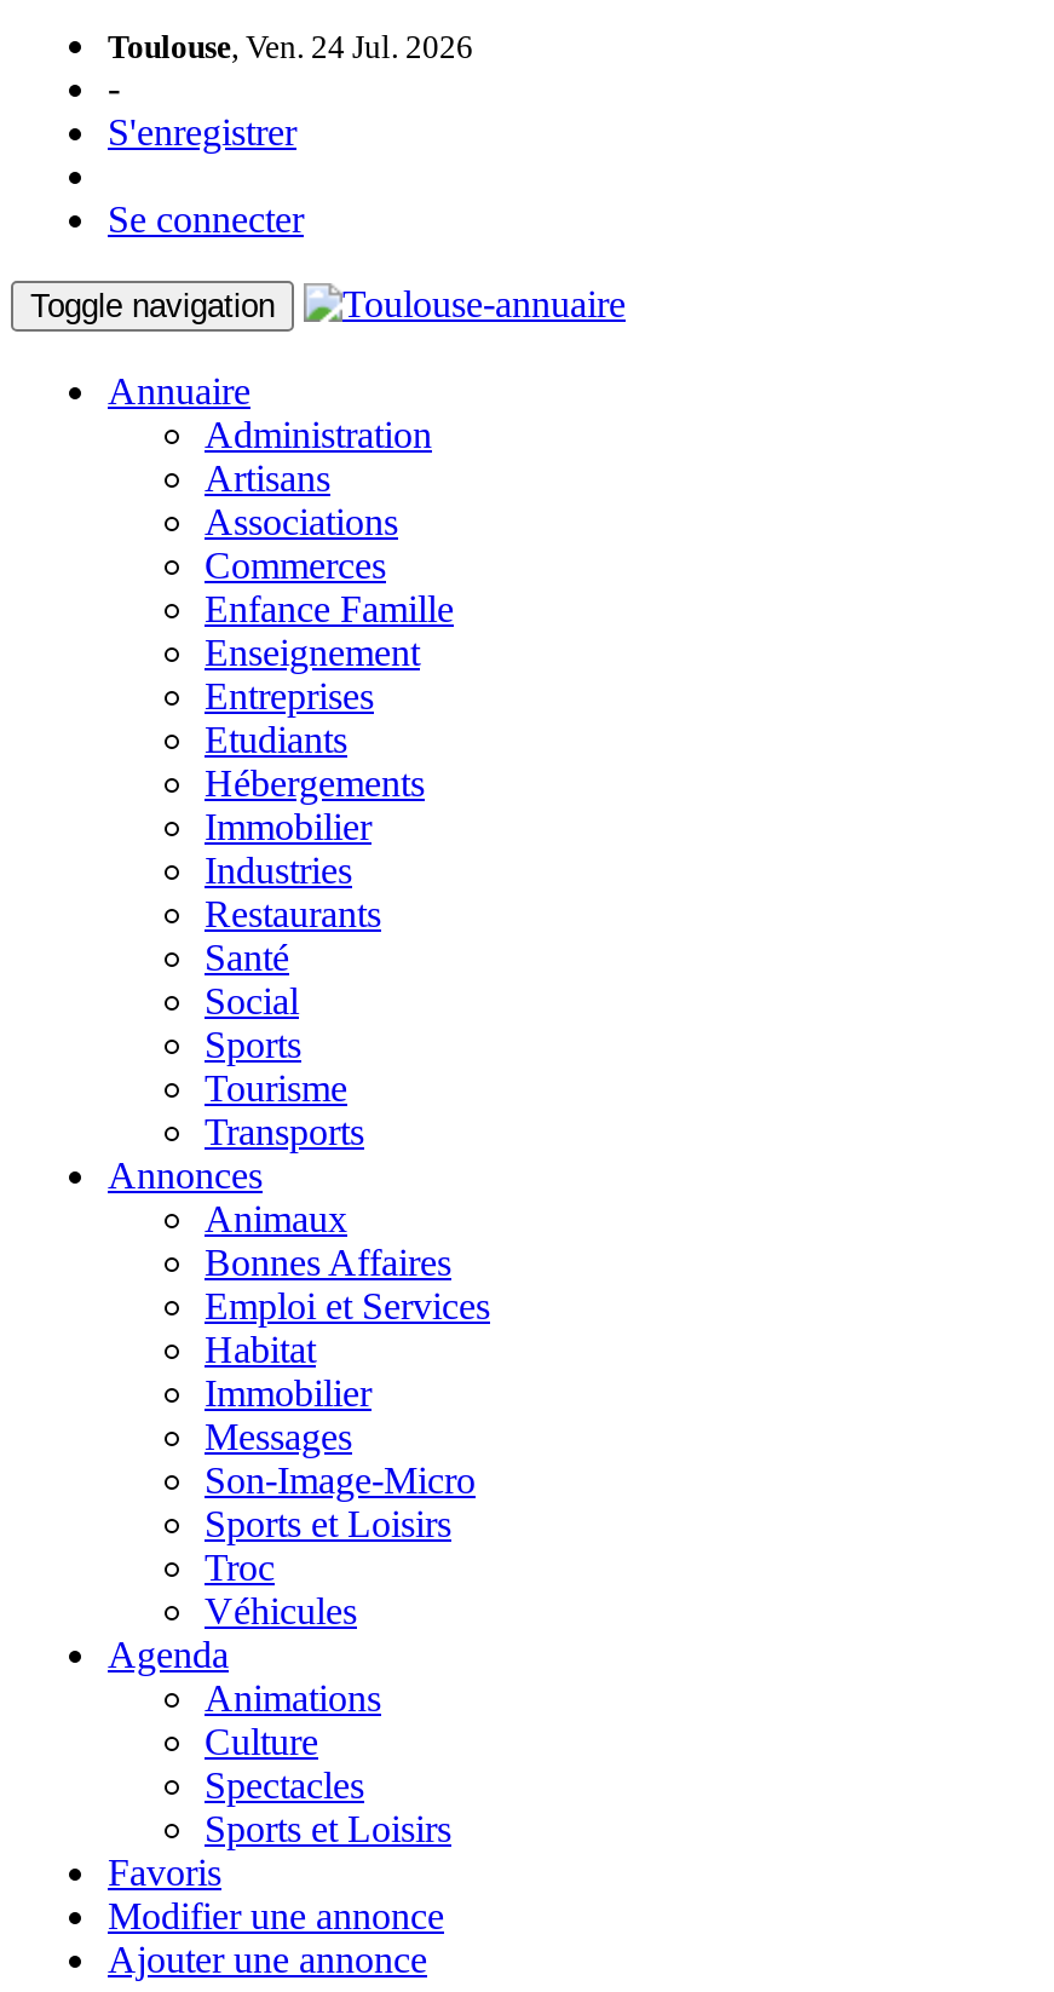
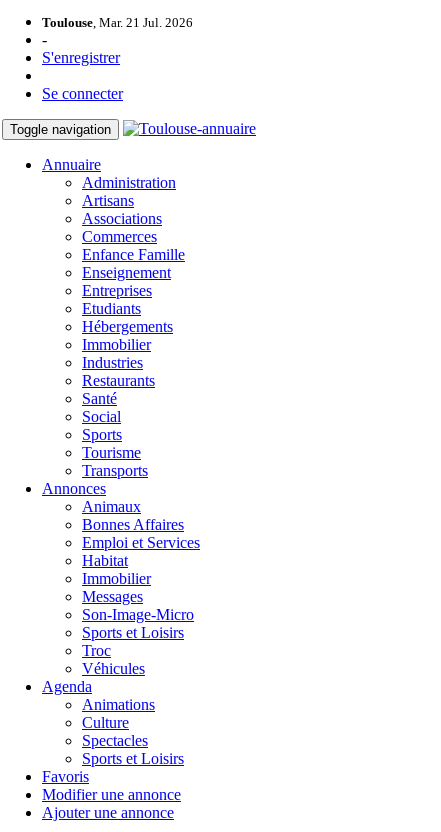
- Toulouse, Ven. 24 Jul. 2026
+ Toulouse, Mar. 21 Jul. 2026
